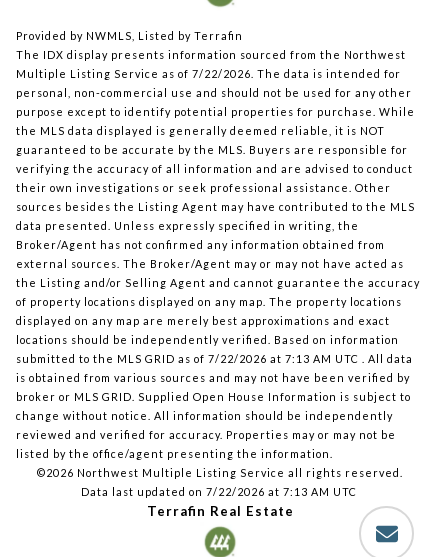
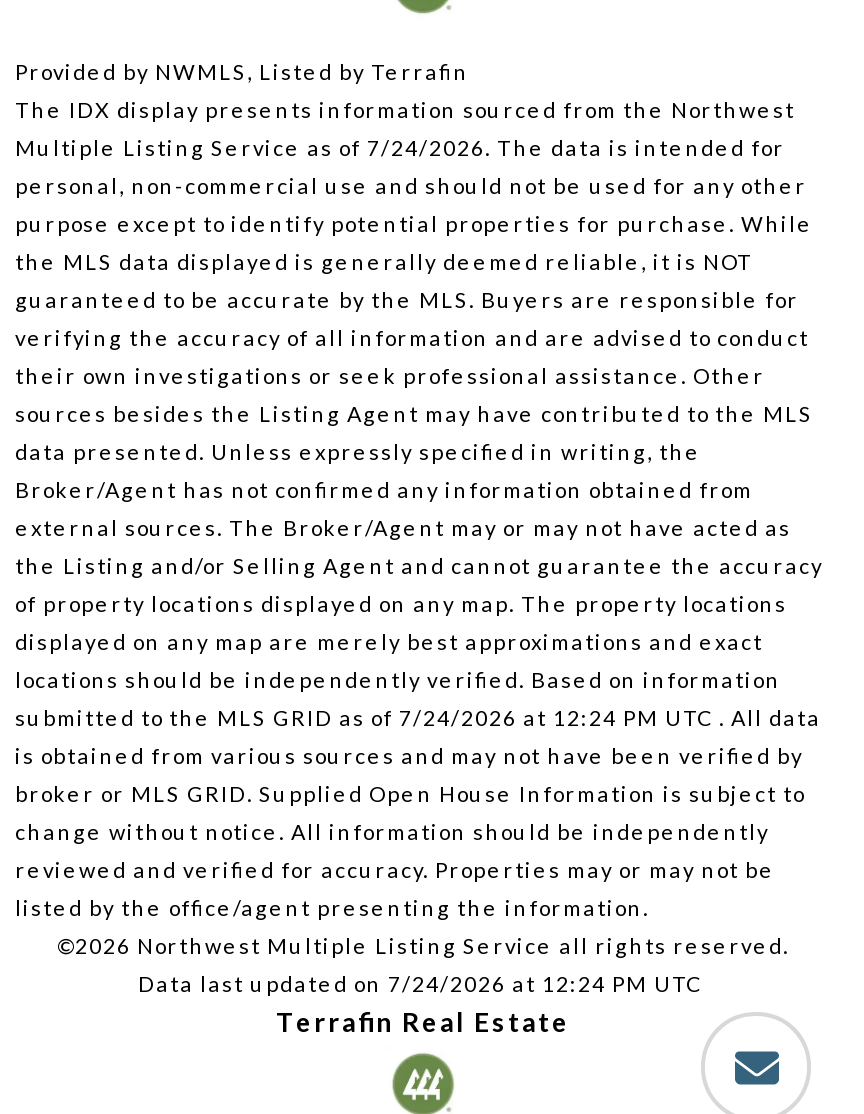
- Multiple Listing Service as of 7/22/2026. The data is intended for
+ Multiple Listing Service as of 7/24/2026. The data is intended for

- submitted to the MLS GRID as of 7/22/2026 at 7:13 AM UTC. All data
+ submitted to the MLS GRID as of 7/24/2026 at 12:24 PM UTC. All data

- Data last updated on 7/22/2026 at 7:13 AM UTC
+ Data last updated on 7/24/2026 at 12:24 PM UTC
